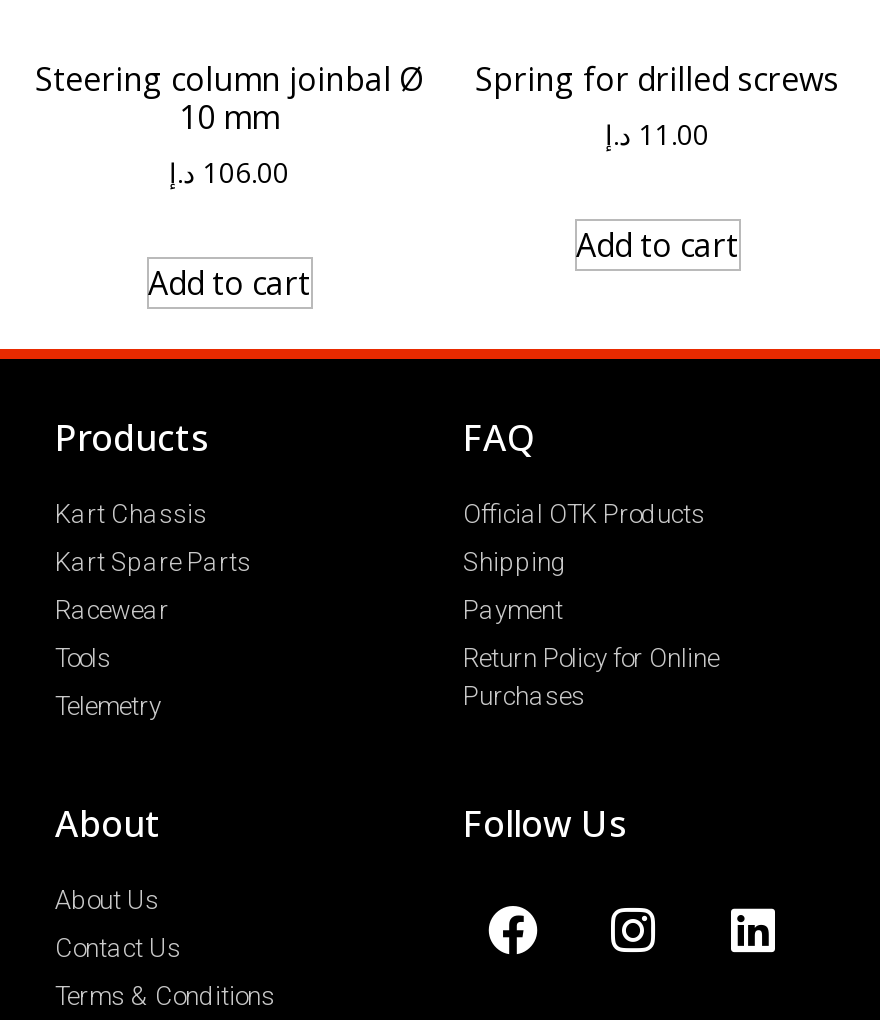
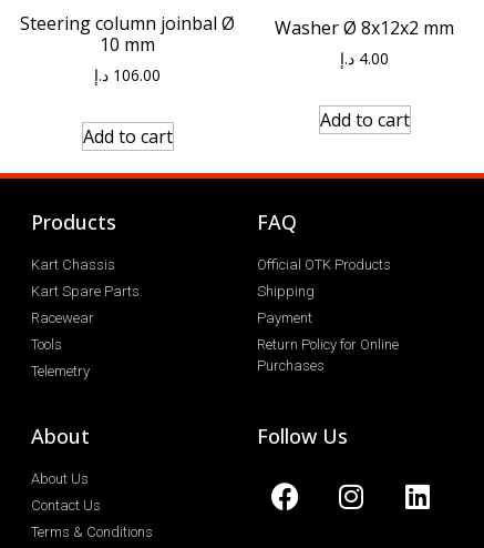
- Spring for drilled screws
- 11.00 د.إ
+ Washer Ø 8x12x2 mm
+ 4.00 د.إ
